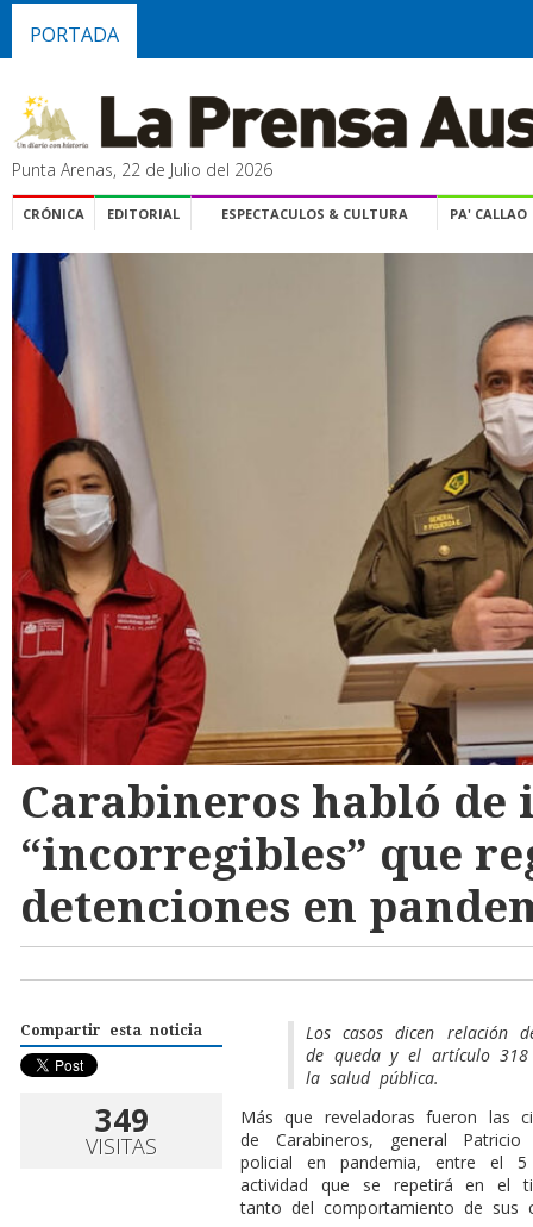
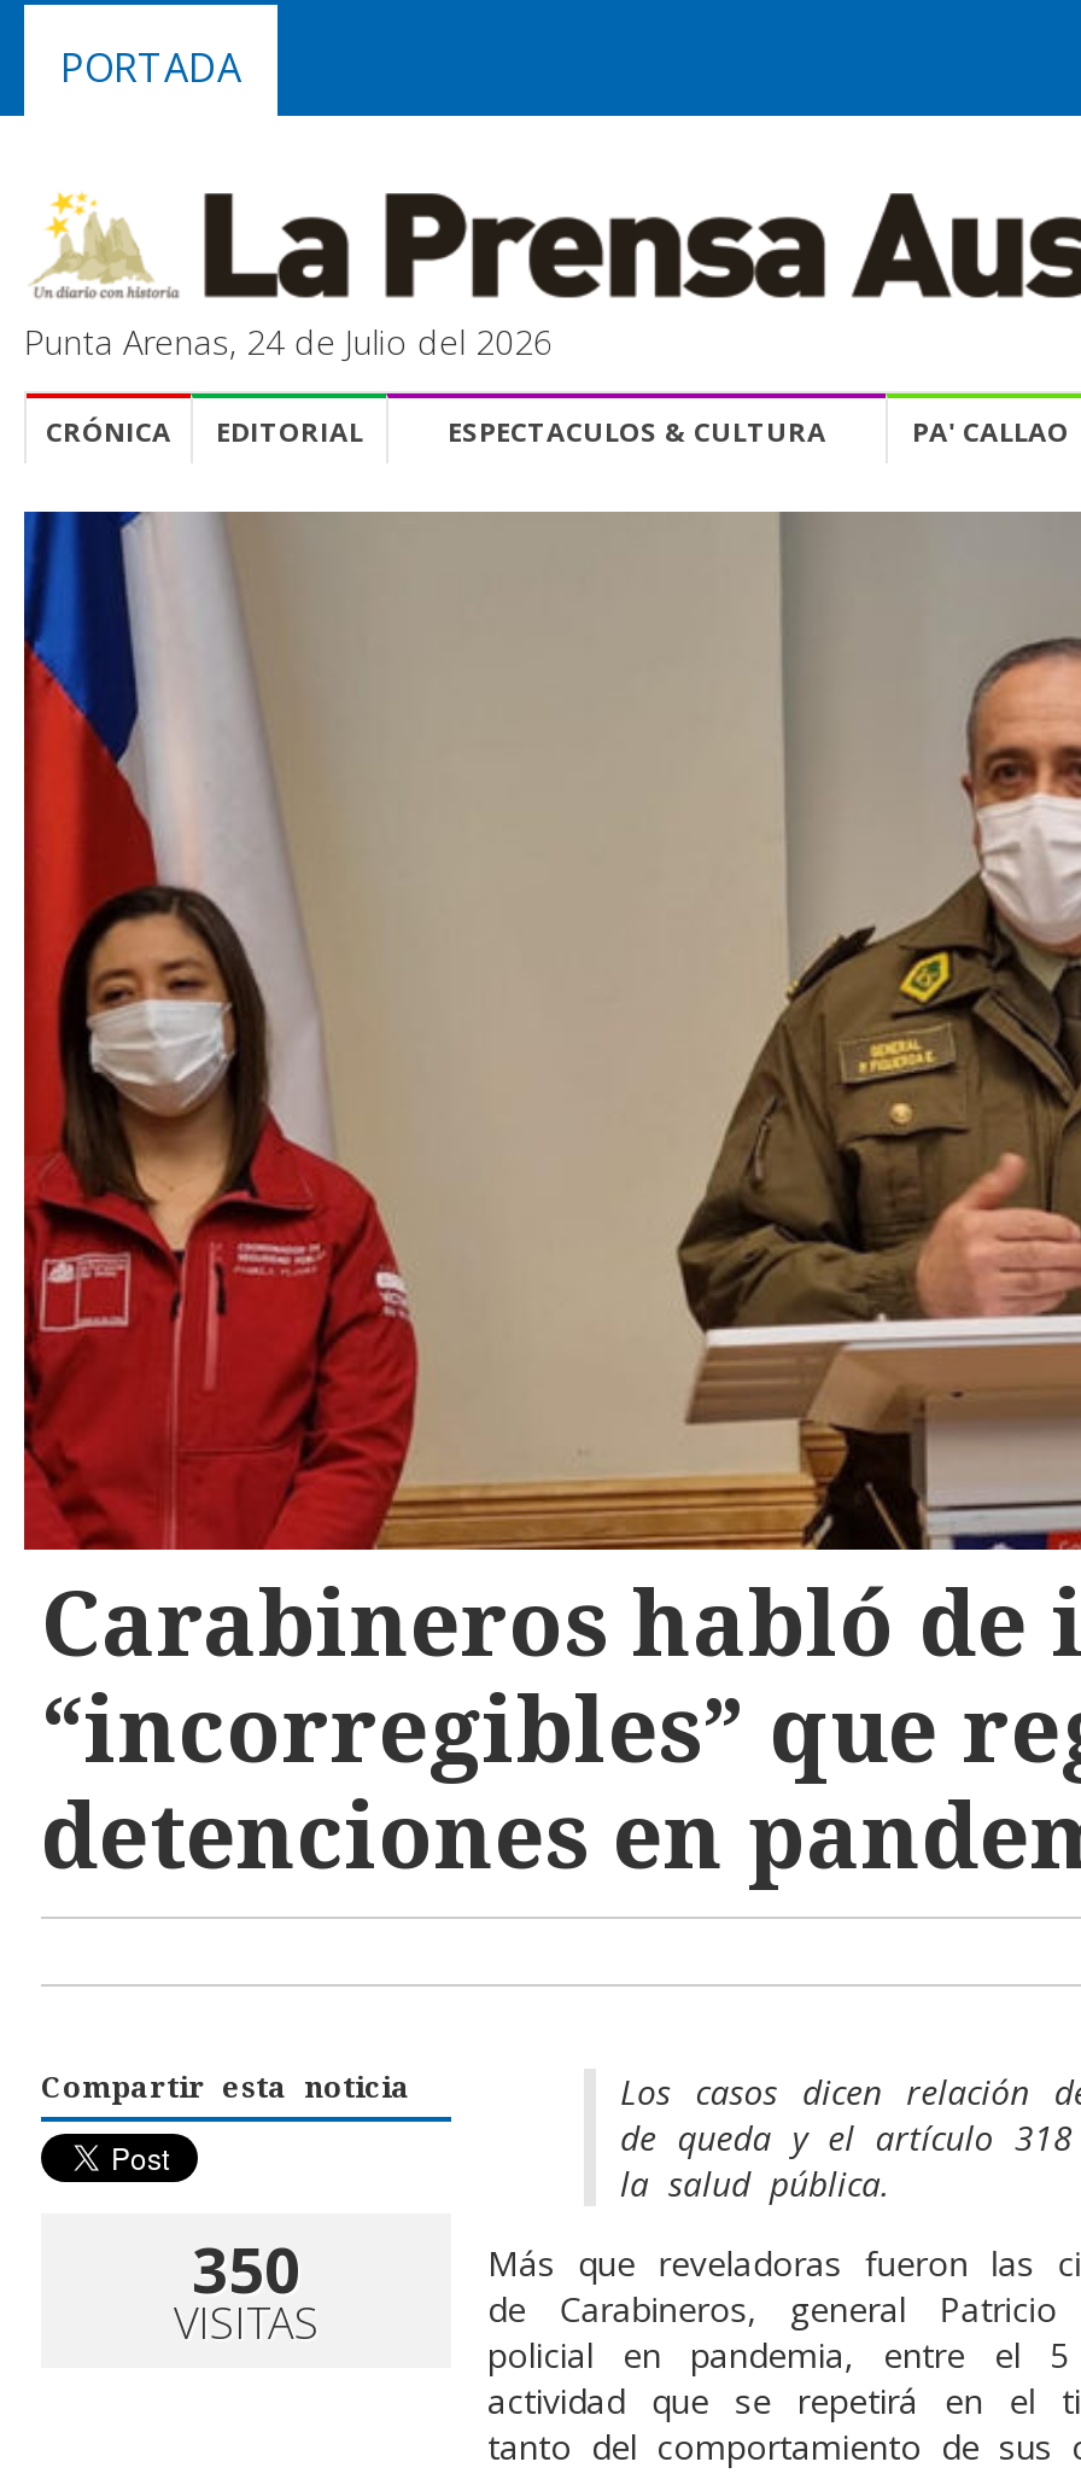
- Punta Arenas, 22 de Julio del 2026
+ Punta Arenas, 24 de Julio del 2026

- 349
+ 350
